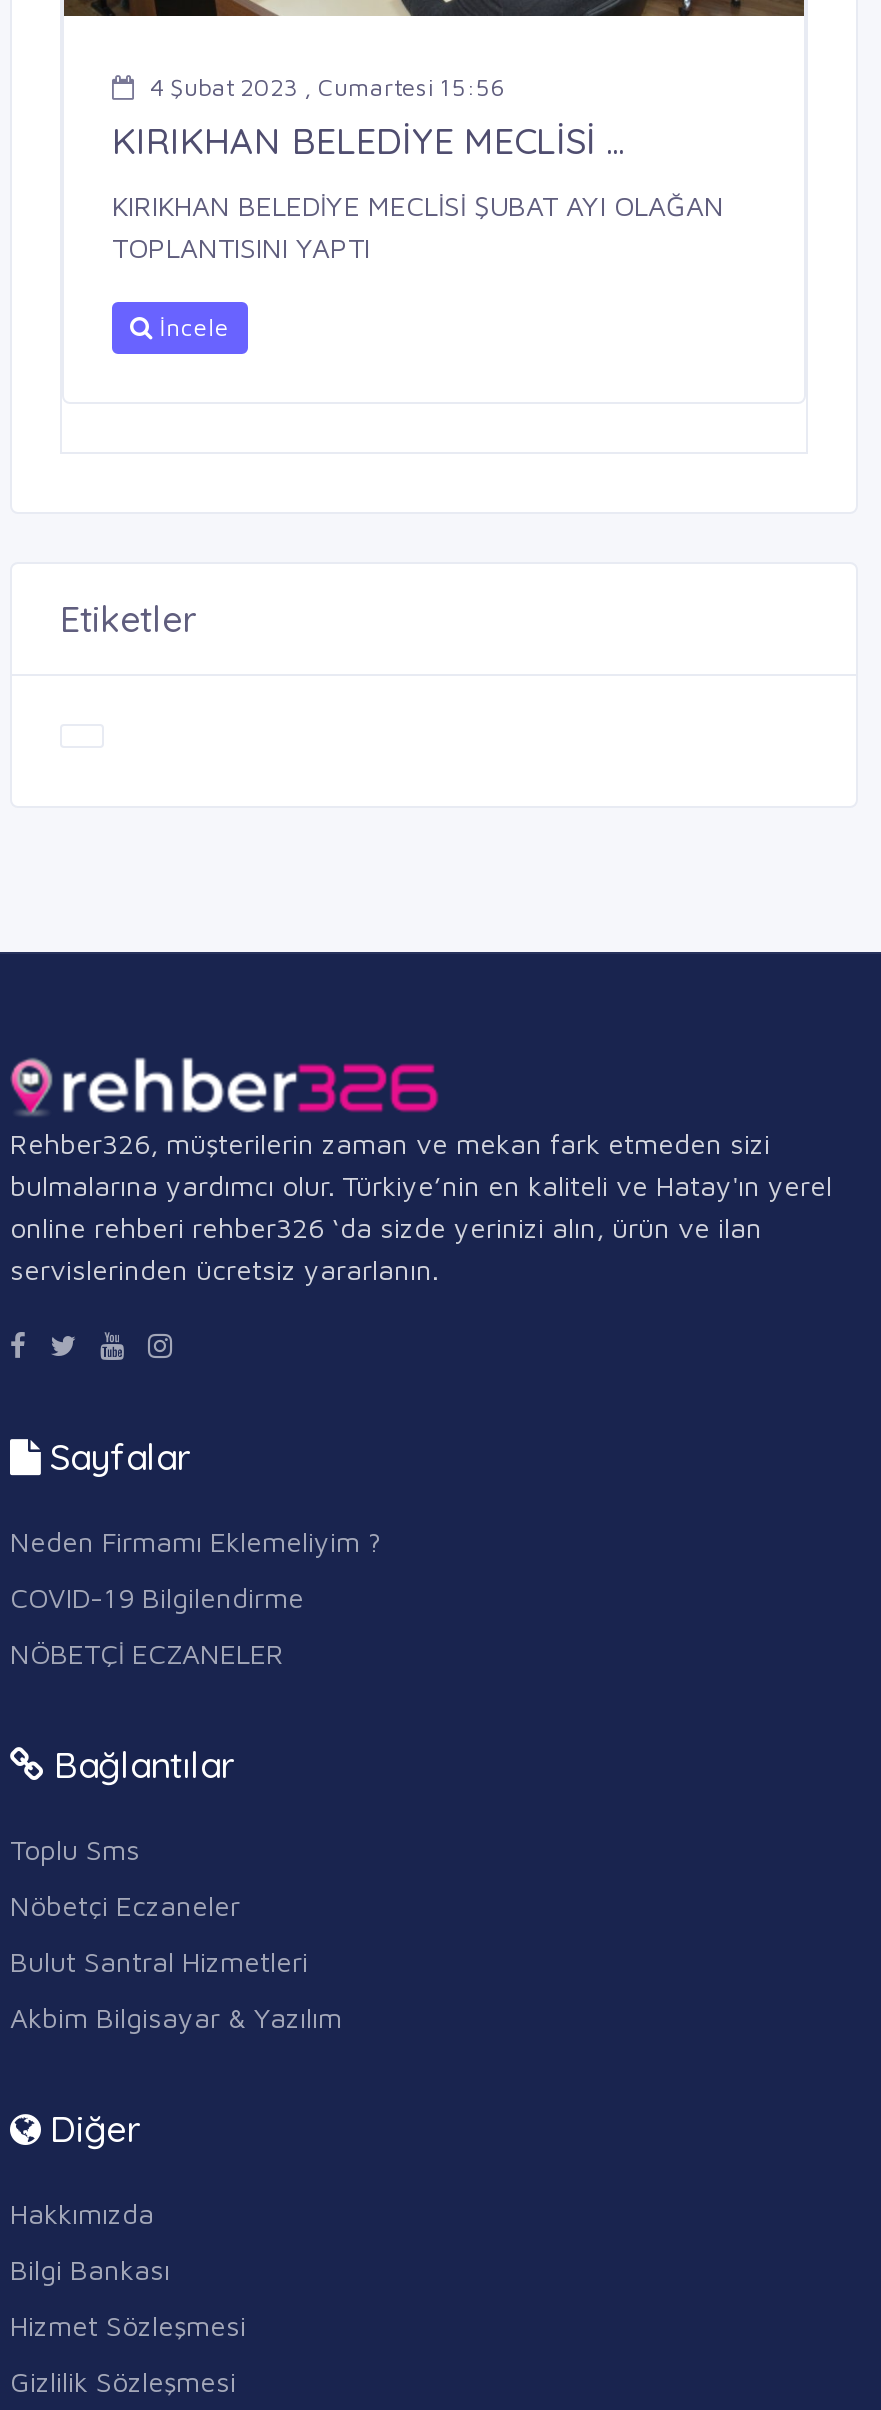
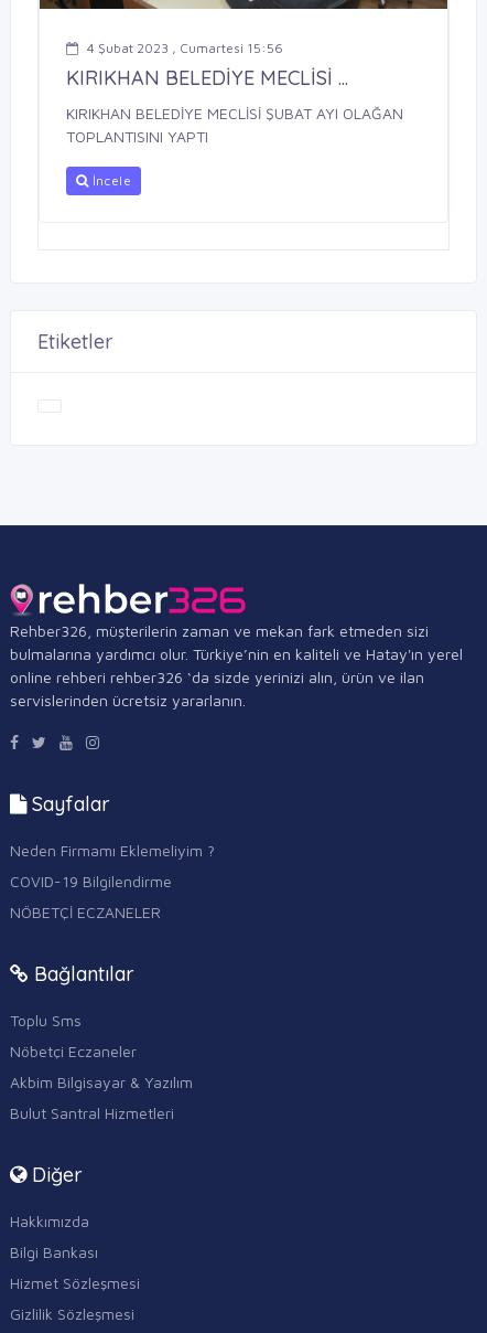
moved down: Bulut Santral Hizmetleri

moved up: Akbim Bilgisayar & Yazılım
